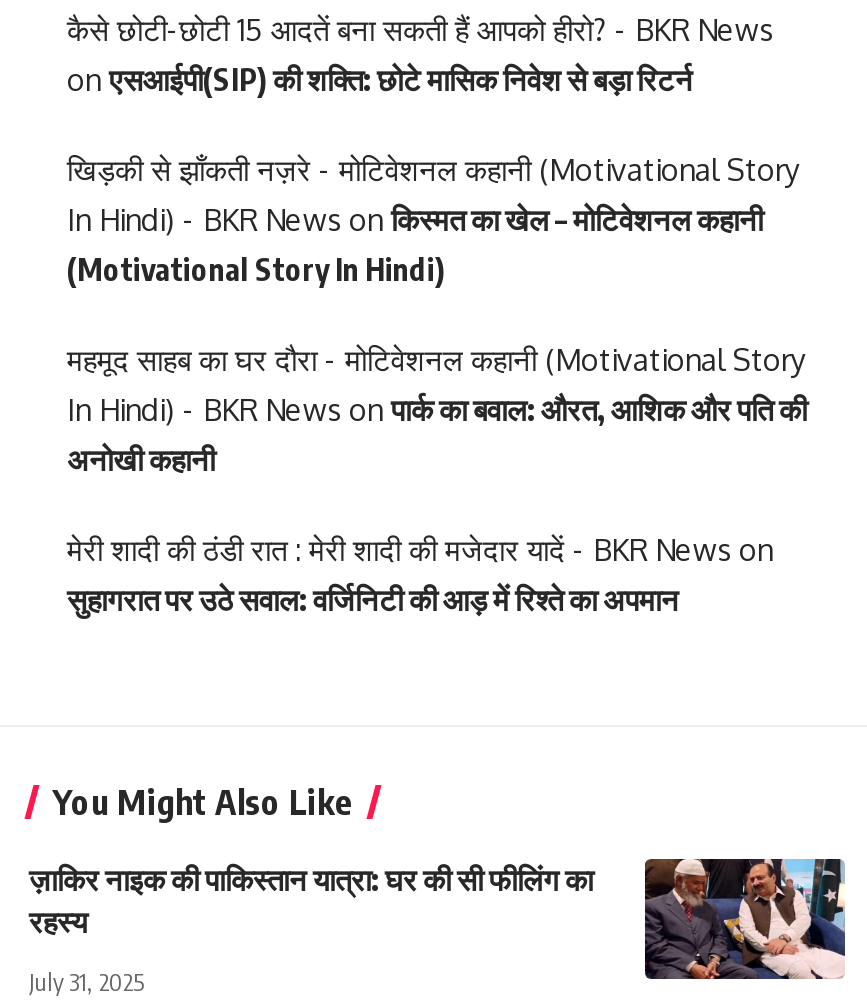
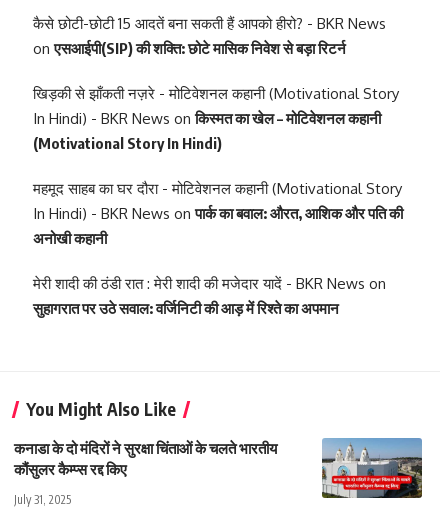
- ज़ाकिर नाइक की पाकिस्तान यात्रा: घर की सी फीलिंग का
- रहस्य
+ कनाडा के दो मंदिरों ने सुरक्षा चिंताओं के चलते भारतीय
+ कौंसुलर कैम्प्स रद्द किए

- [image]
+ [image]
